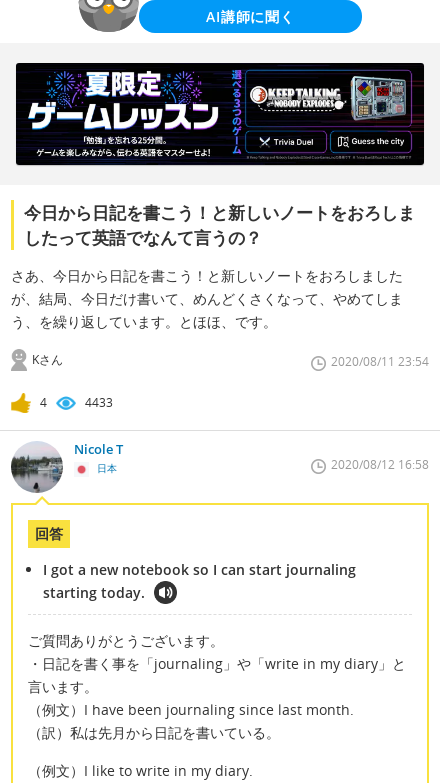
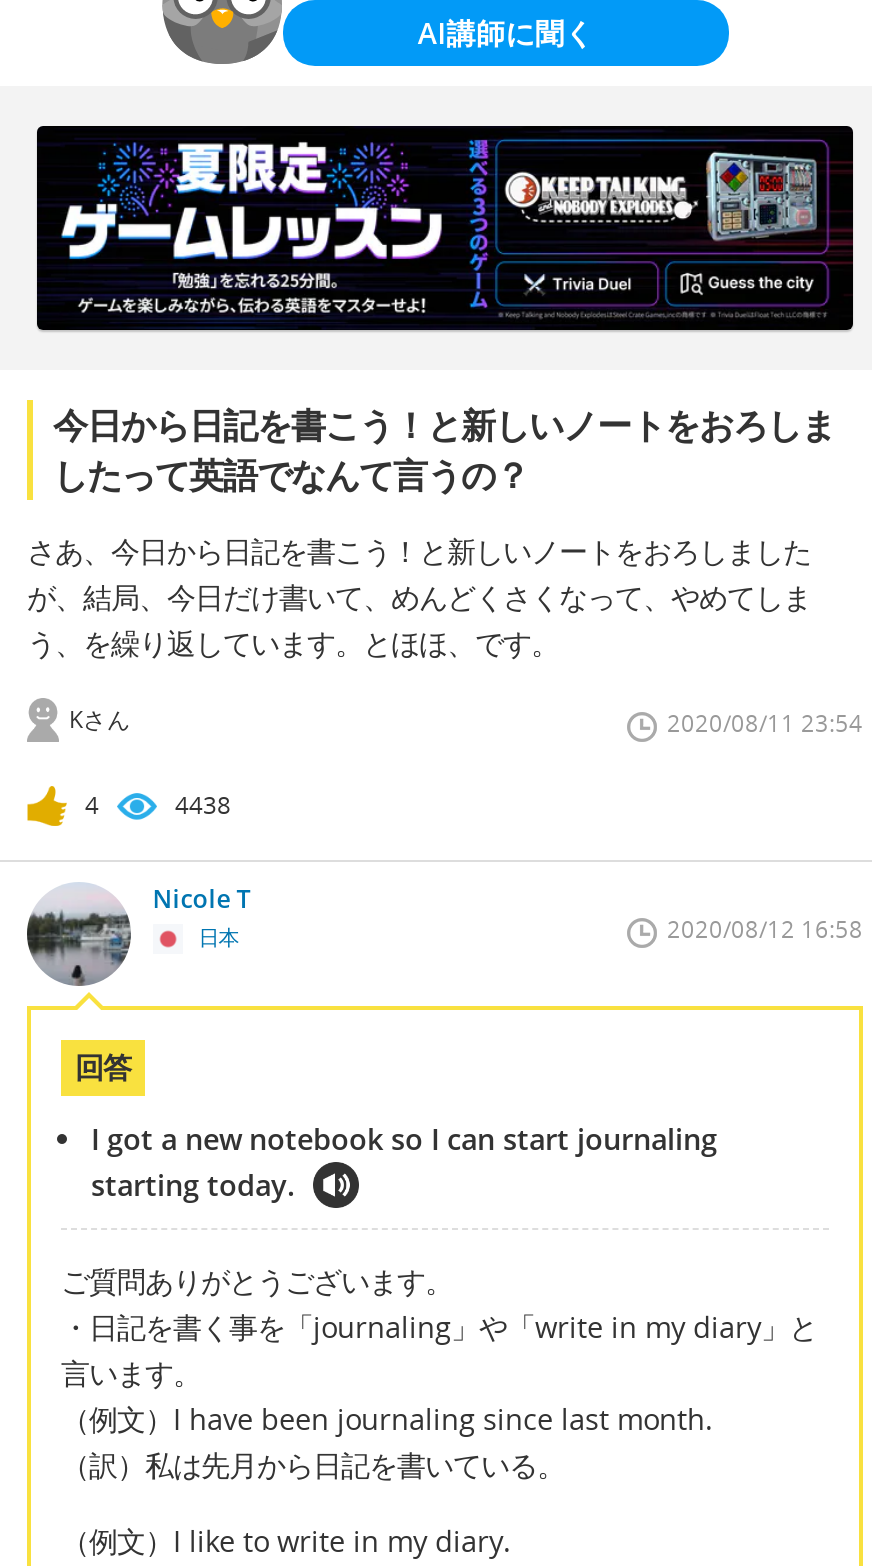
- 4433
+ 4438
